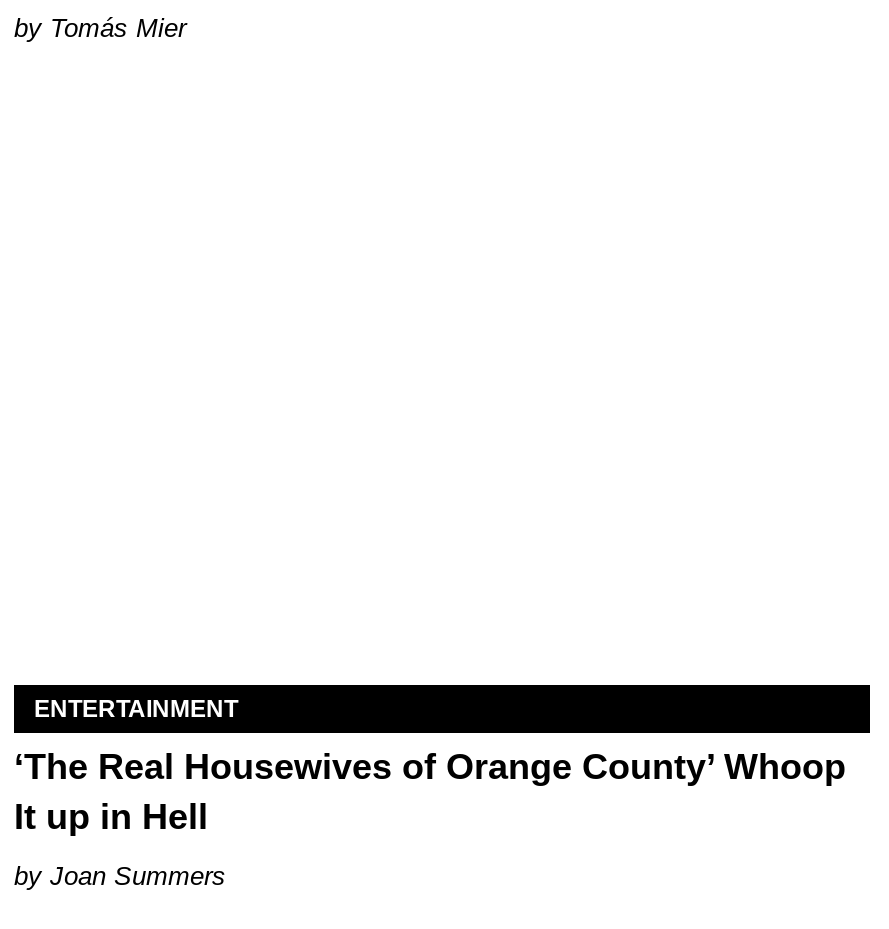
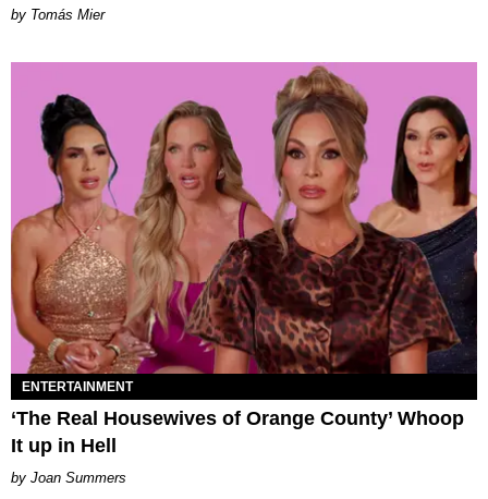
+ [image]
